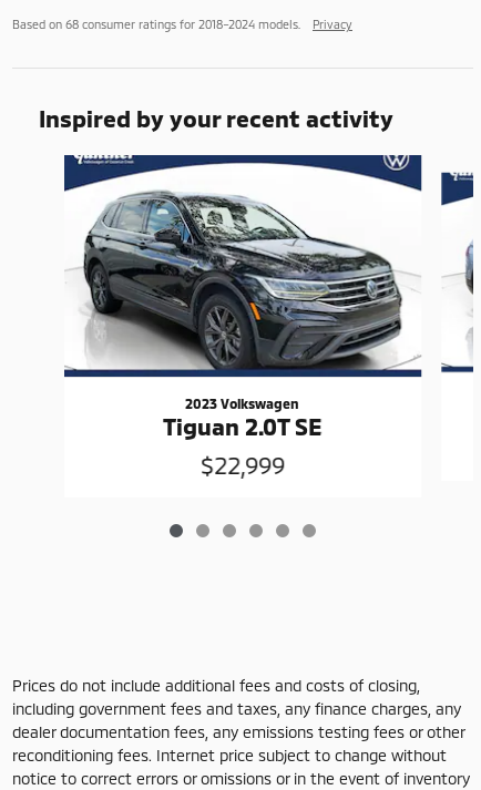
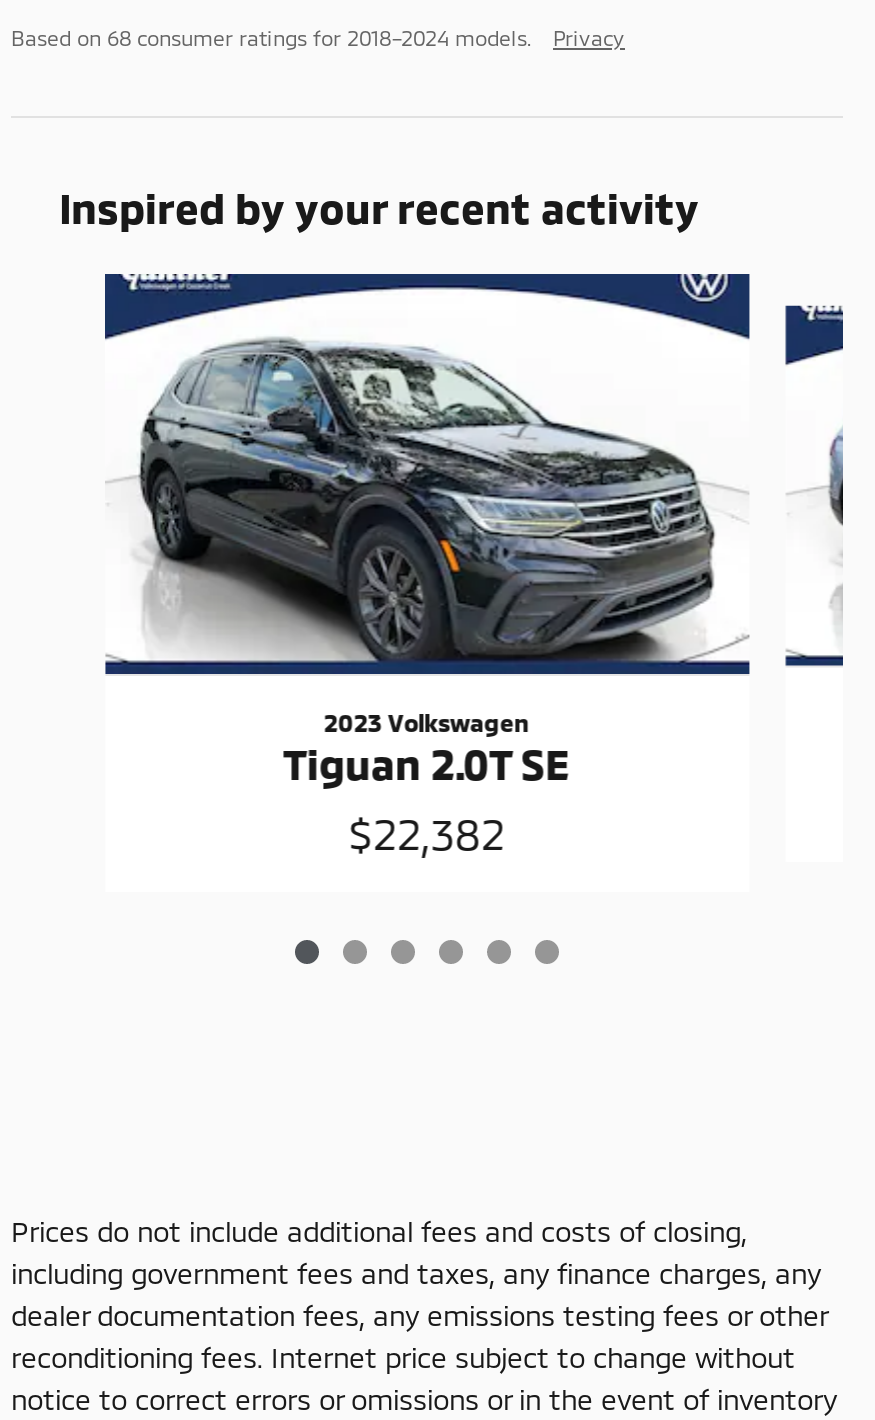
- $22,999
+ $22,382
